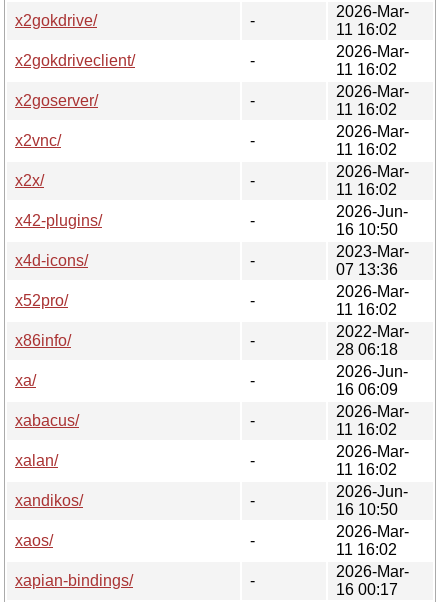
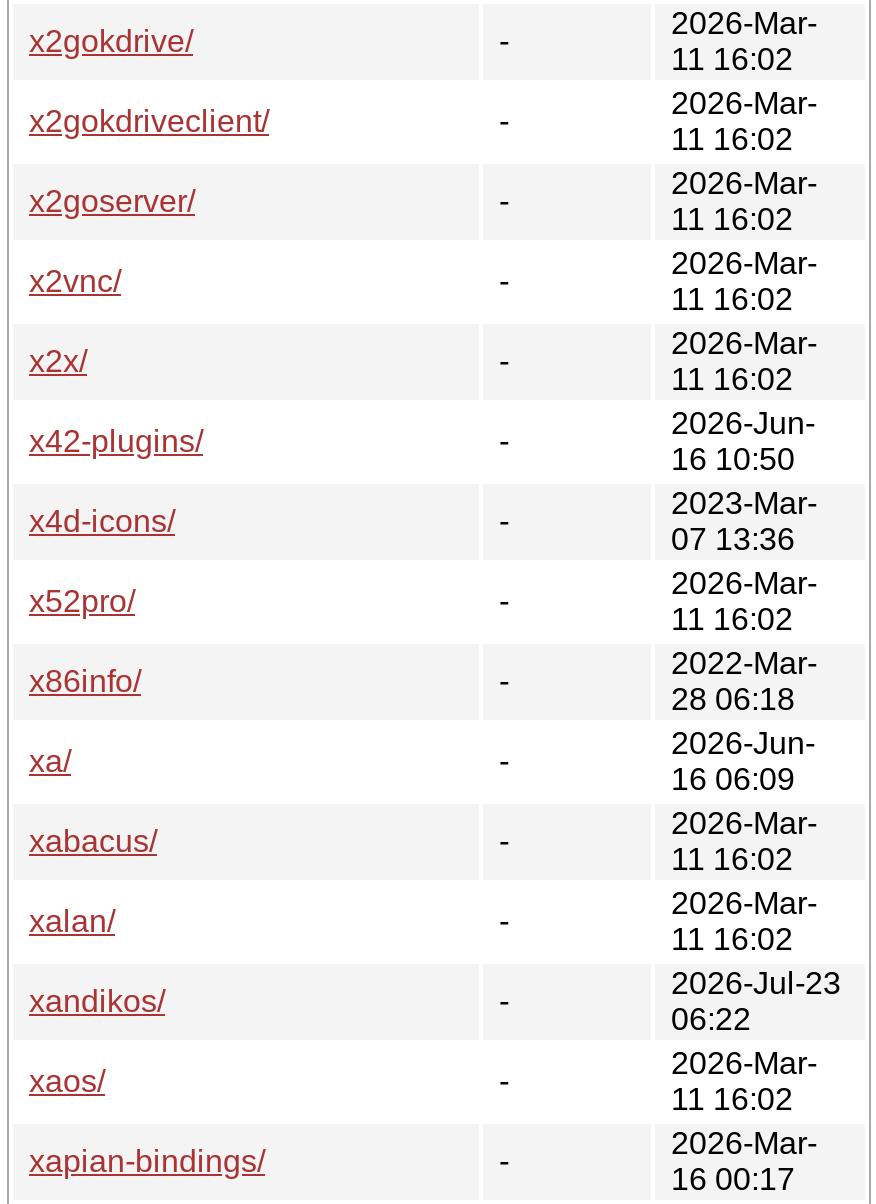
- 2026-Jun-
- 16 10:50
+ 2026-Jul-23
+ 06:22
